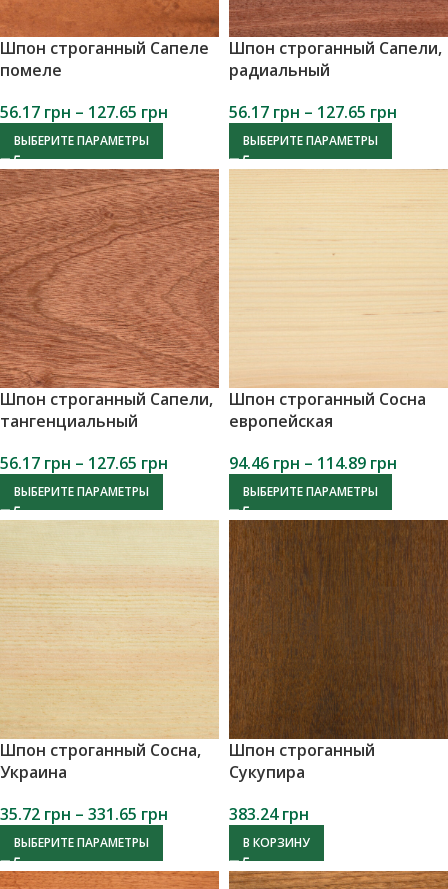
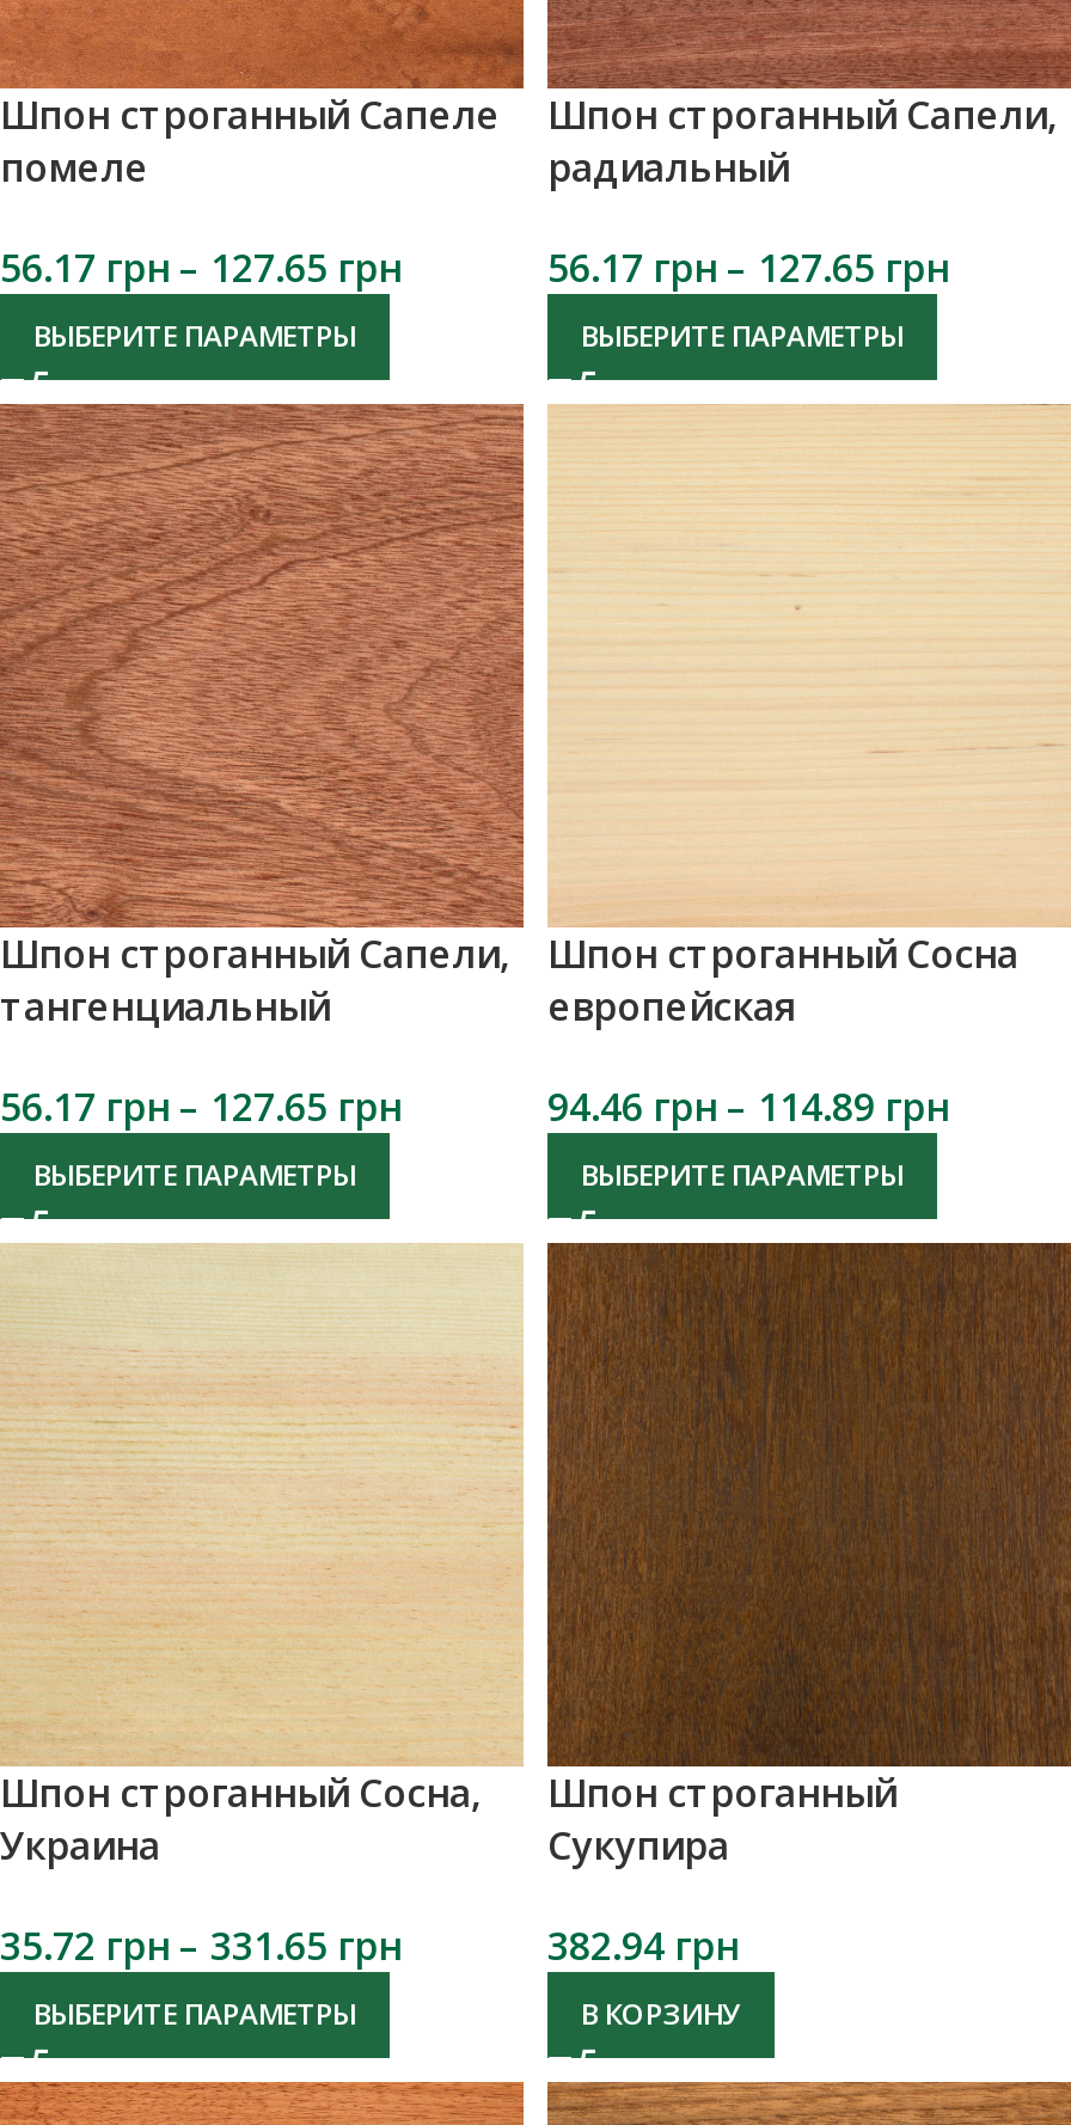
- 383.24 грн
+ 382.94 грн
